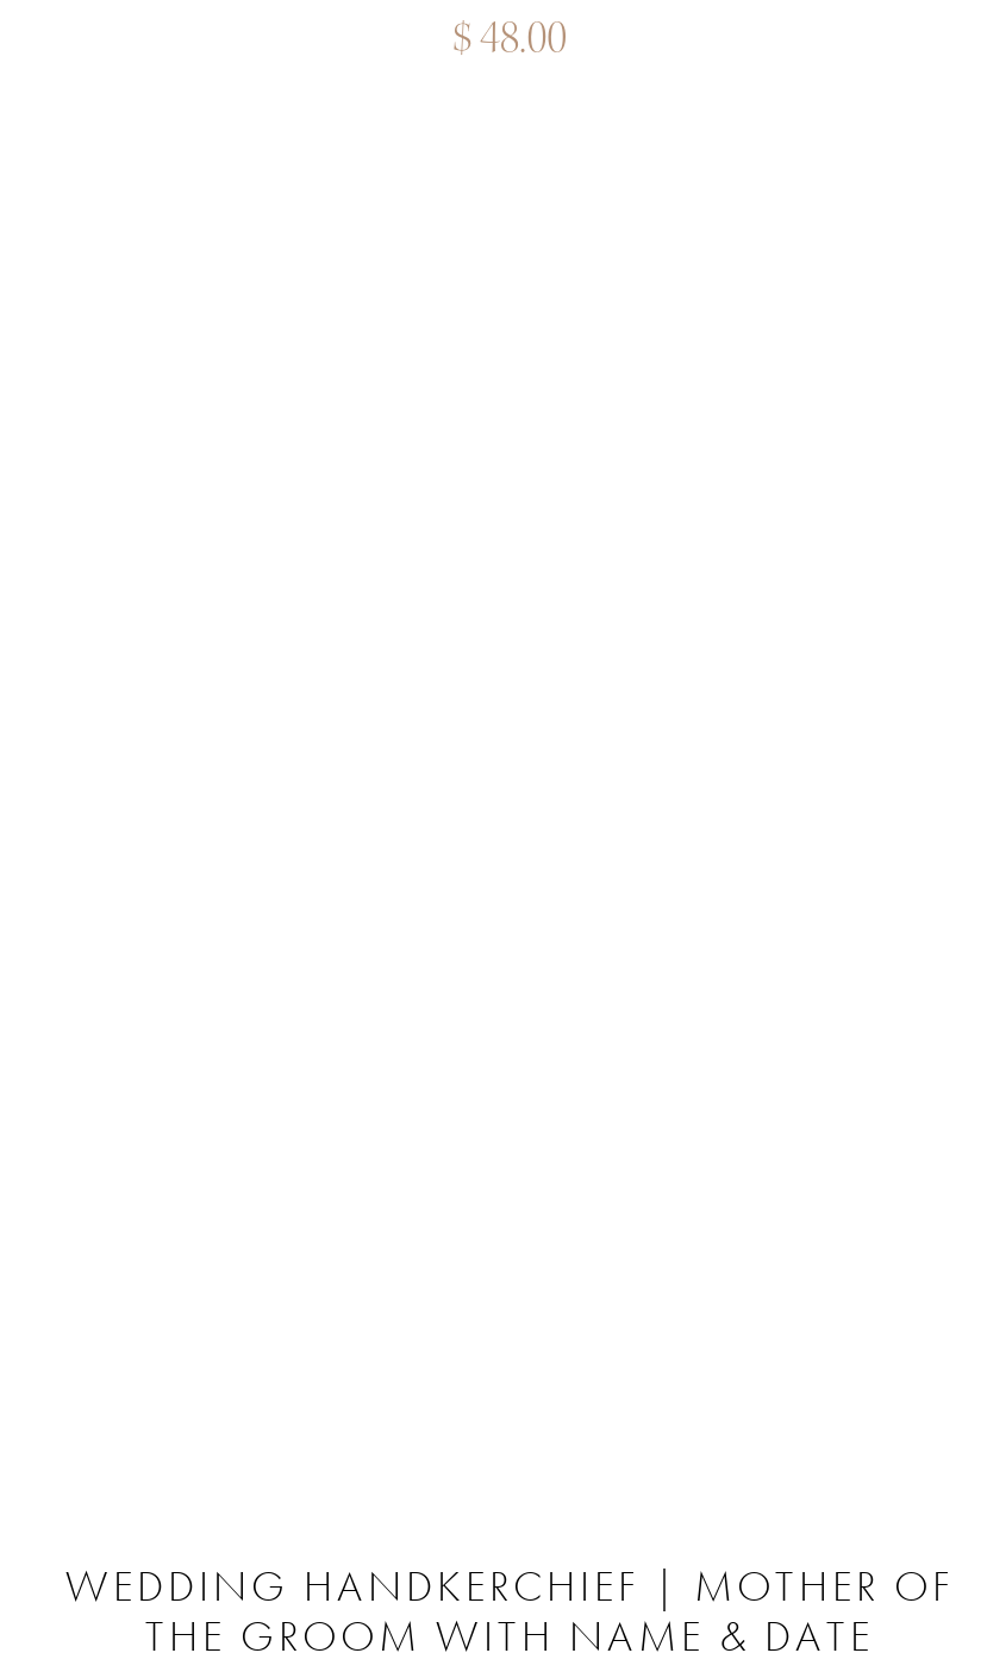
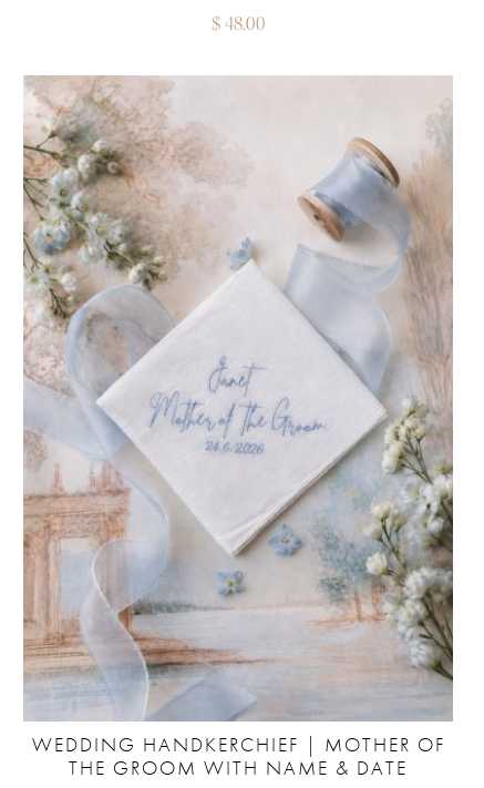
+ [image]
